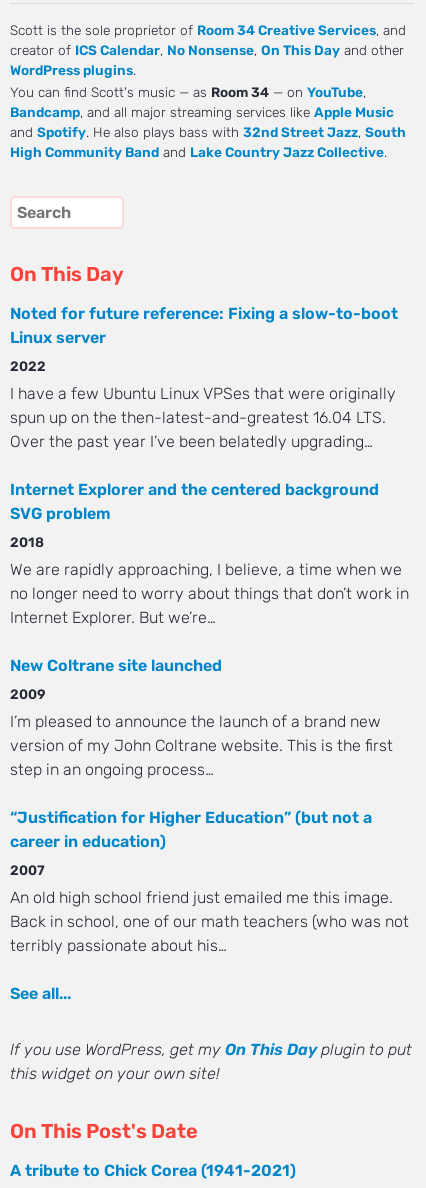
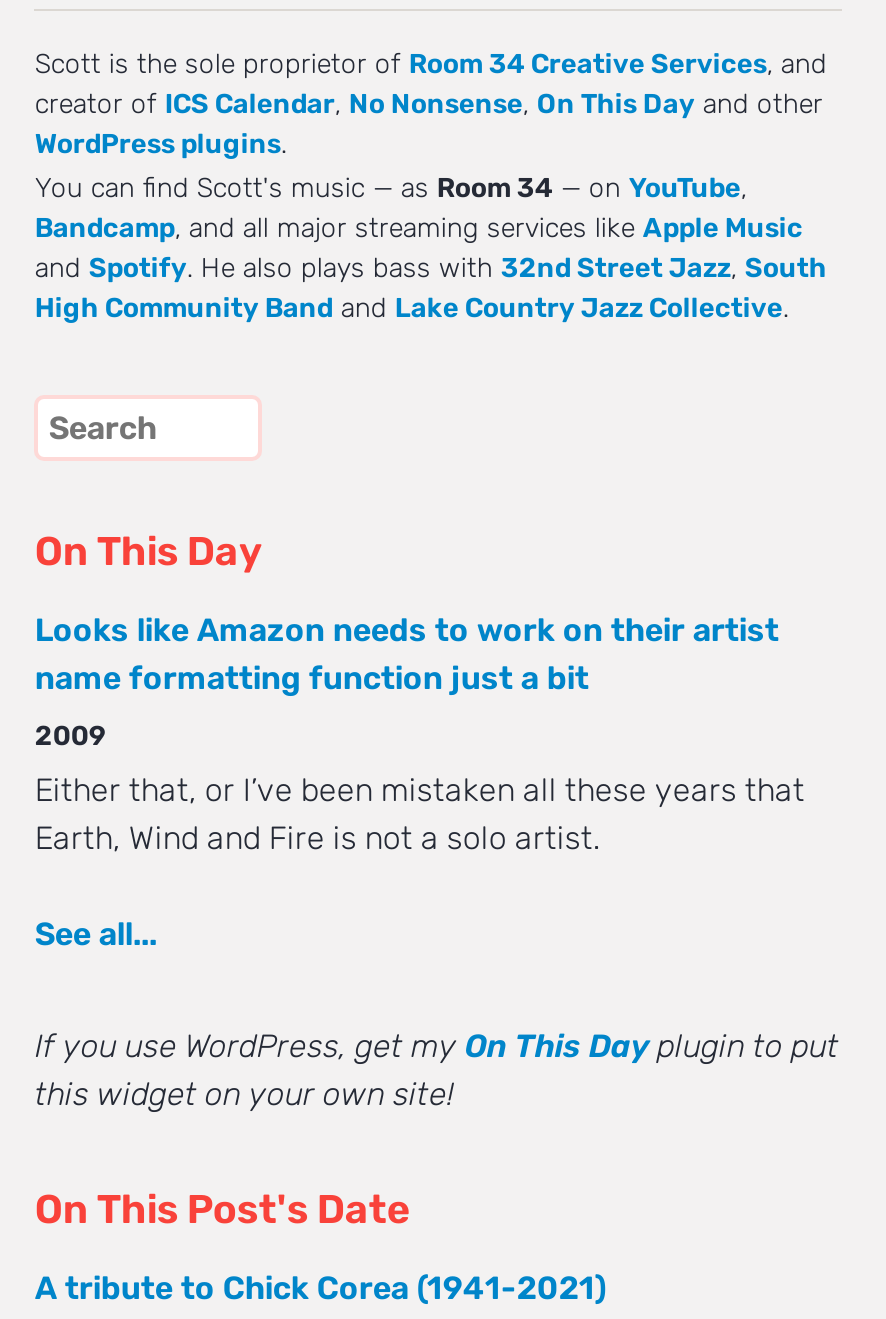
- Noted for future reference: Fixing a slow-to-boot
- Linux server
- 2022
- I have a few Ubuntu Linux VPSes that were originally
- spun up on the then-latest-and-greatest 16.04 LTS.
- Over the past year I’ve been belatedly upgrading…
- Internet Explorer and the centered background
- SVG problem
- 2018
- We are rapidly approaching, I believe, a time when we
- no longer need to worry about things that don’t work in
- Internet Explorer. But we’re…
- New Coltrane site launched
+ Looks like Amazon needs to work on their artist
+ name formatting function just a bit

- I’m pleased to announce the launch of a brand new
- version of my John Coltrane website. This is the first
- step in an ongoing process…
- “Justification for Higher Education” (but not a
- career in education)
- 2007
- An old high school friend just emailed me this image.
- Back in school, one of our math teachers (who was not
- terribly passionate about his…
+ Either that, or I’ve been mistaken all these years that
+ Earth, Wind and Fire is not a solo artist.
